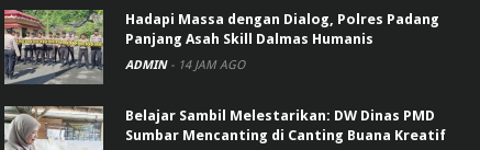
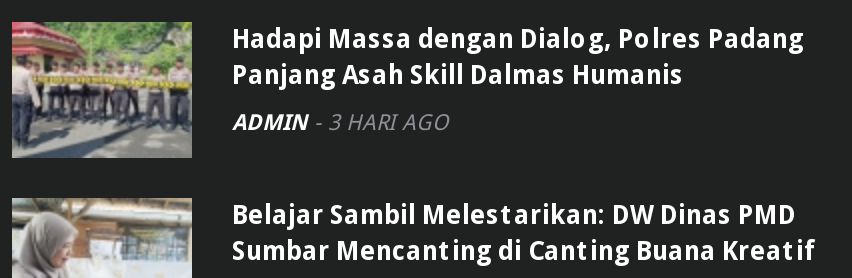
- ADMIN - 14 JAM AGO
+ ADMIN - 3 HARI AGO
